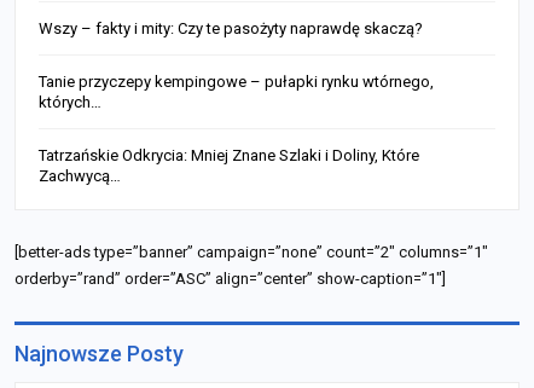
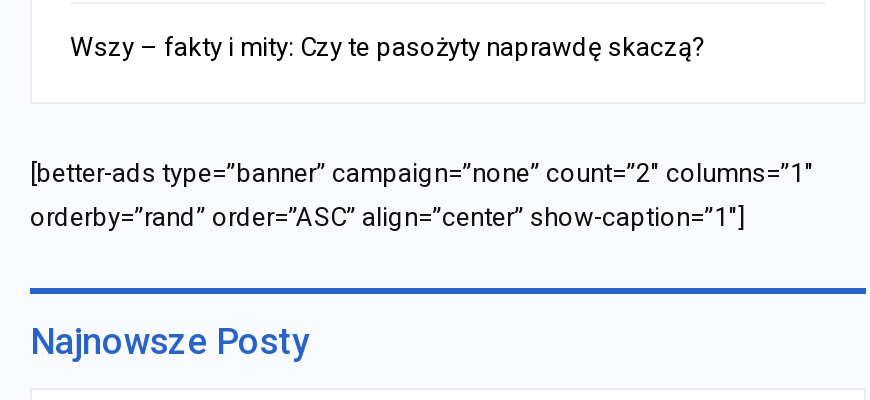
- Tanie przyczepy kempingowe – pułapki rynku wtórnego,
- których…
- Tatrzańskie Odkrycia: Mniej Znane Szlaki i Doliny, Które
- Zachwycą…
